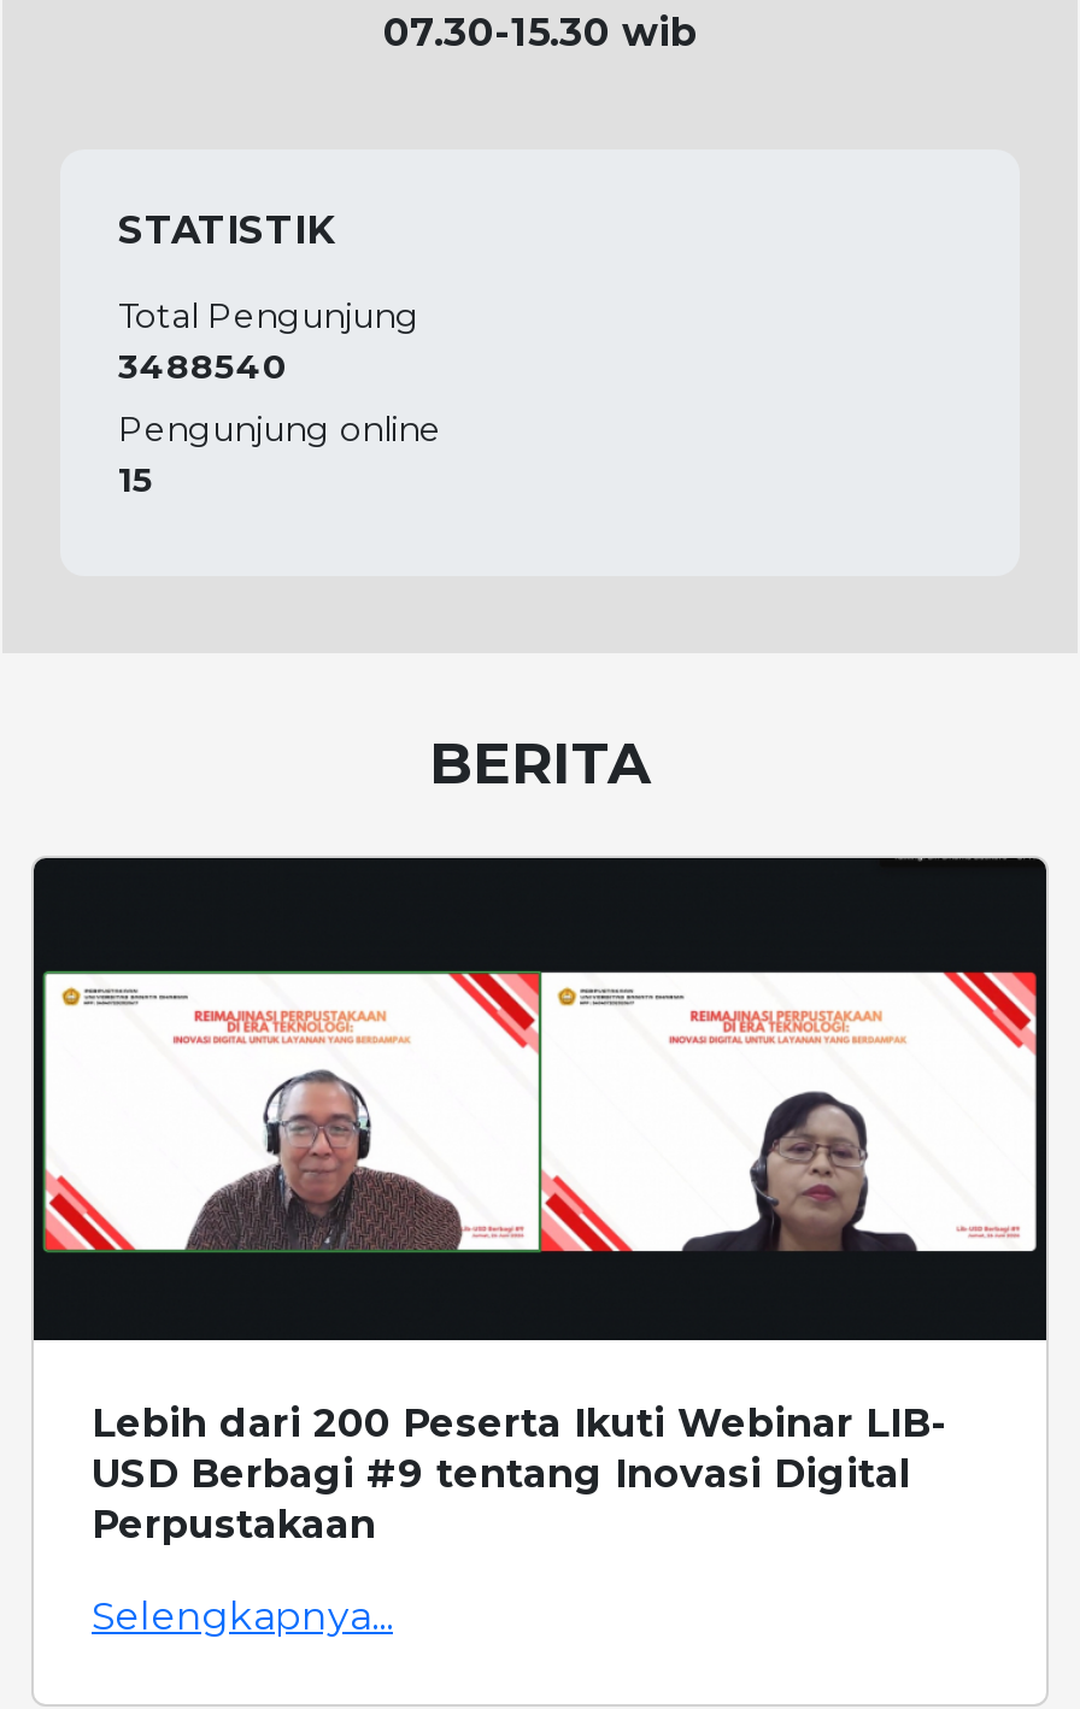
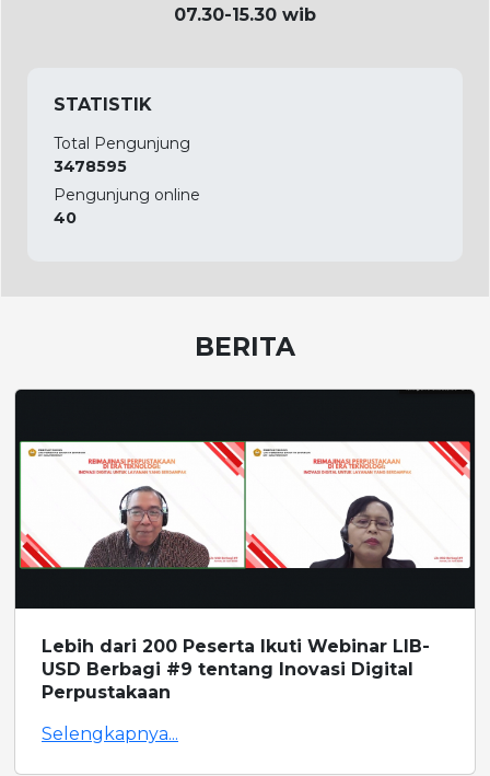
- 3488540
+ 3478595

- 15
+ 40
